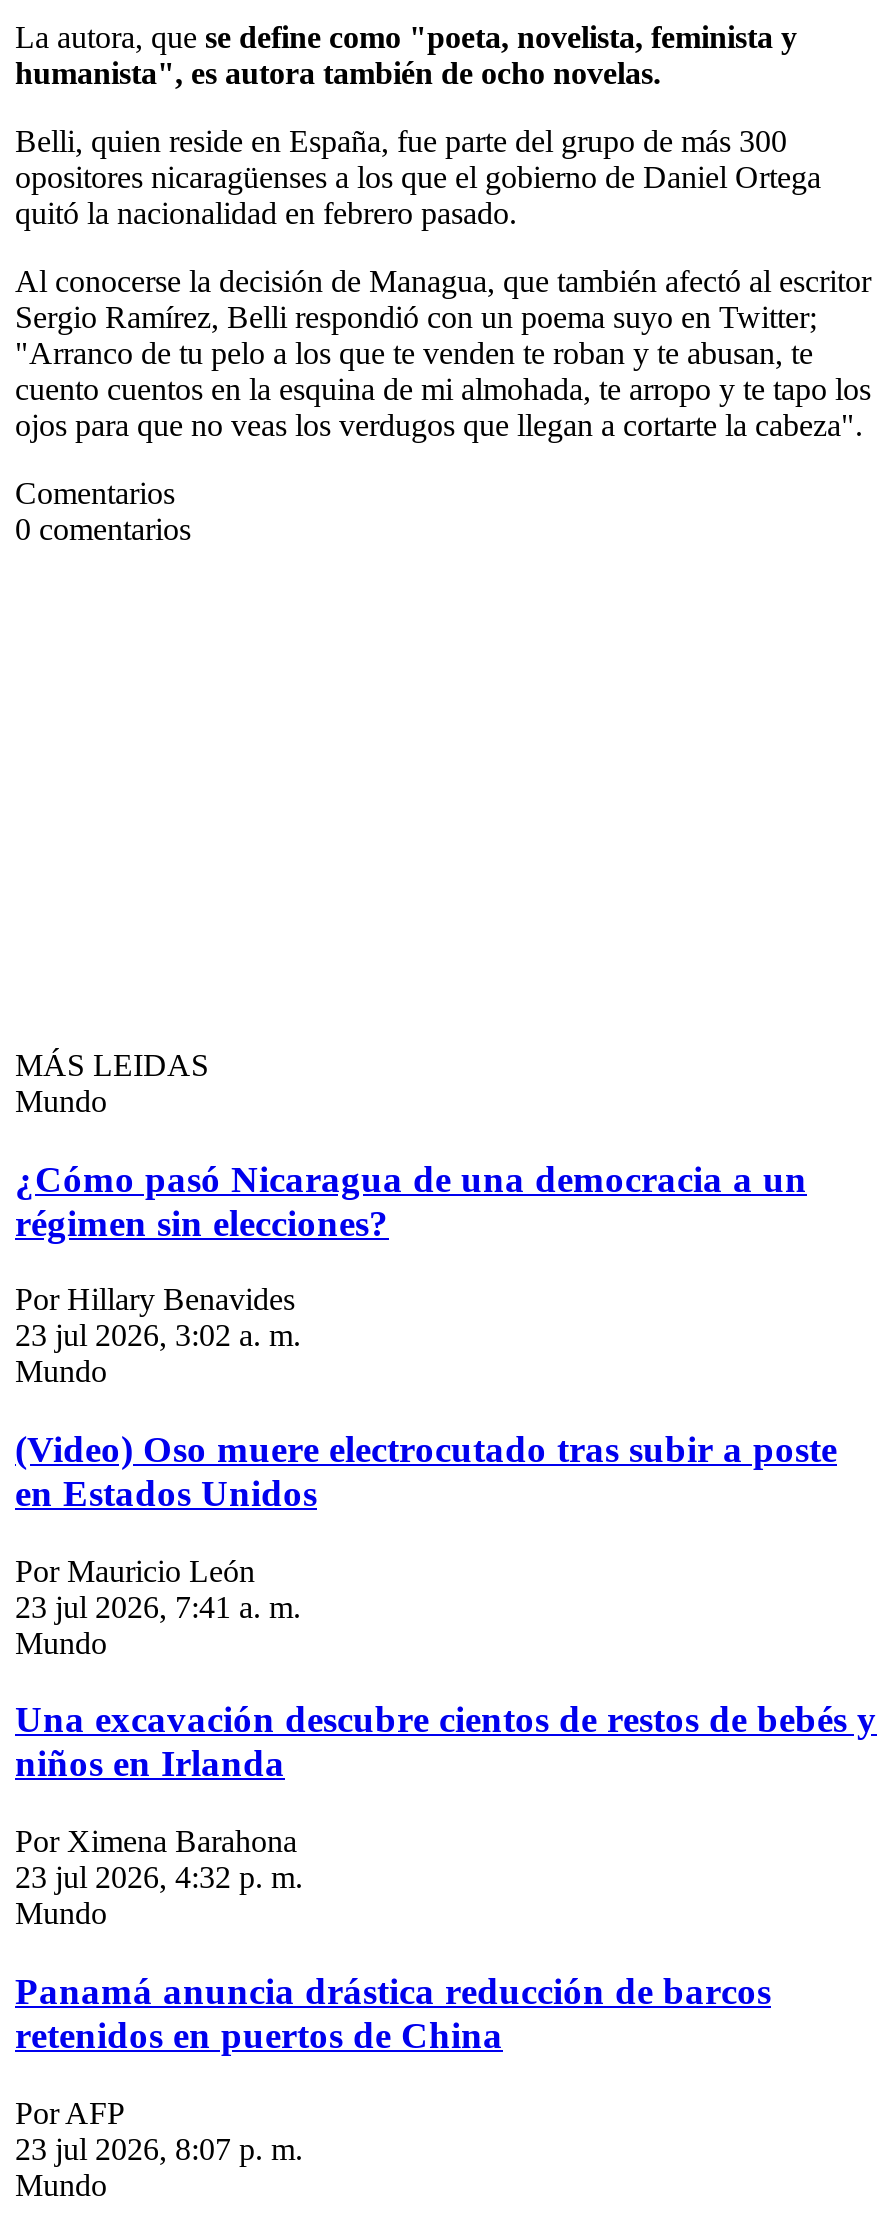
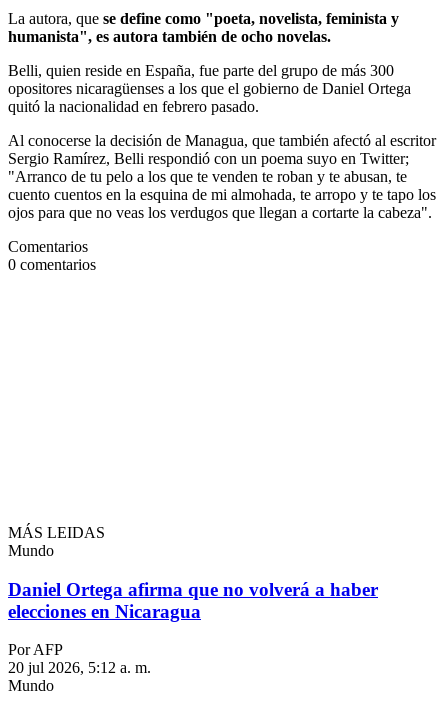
- ¿Cómo pasó Nicaragua de una democracia a un
- régimen sin elecciones?
- Por Hillary Benavides
- 23 jul 2026, 3:02 a. m.
- Mundo
- (Video) Oso muere electrocutado tras subir a poste
- en Estados Unidos
- Por Mauricio León
- 23 jul 2026, 7:41 a. m.
- Mundo
- Una excavación descubre cientos de restos de bebés y
- niños en Irlanda
- Por Ximena Barahona
- 23 jul 2026, 4:32 p. m.
- Mundo
- Panamá anuncia drástica reducción de barcos
- retenidos en puertos de China
+ Daniel Ortega afirma que no volverá a haber
+ elecciones en Nicaragua

- 23 jul 2026, 8:07 p. m.
+ 20 jul 2026, 5:12 a. m.
